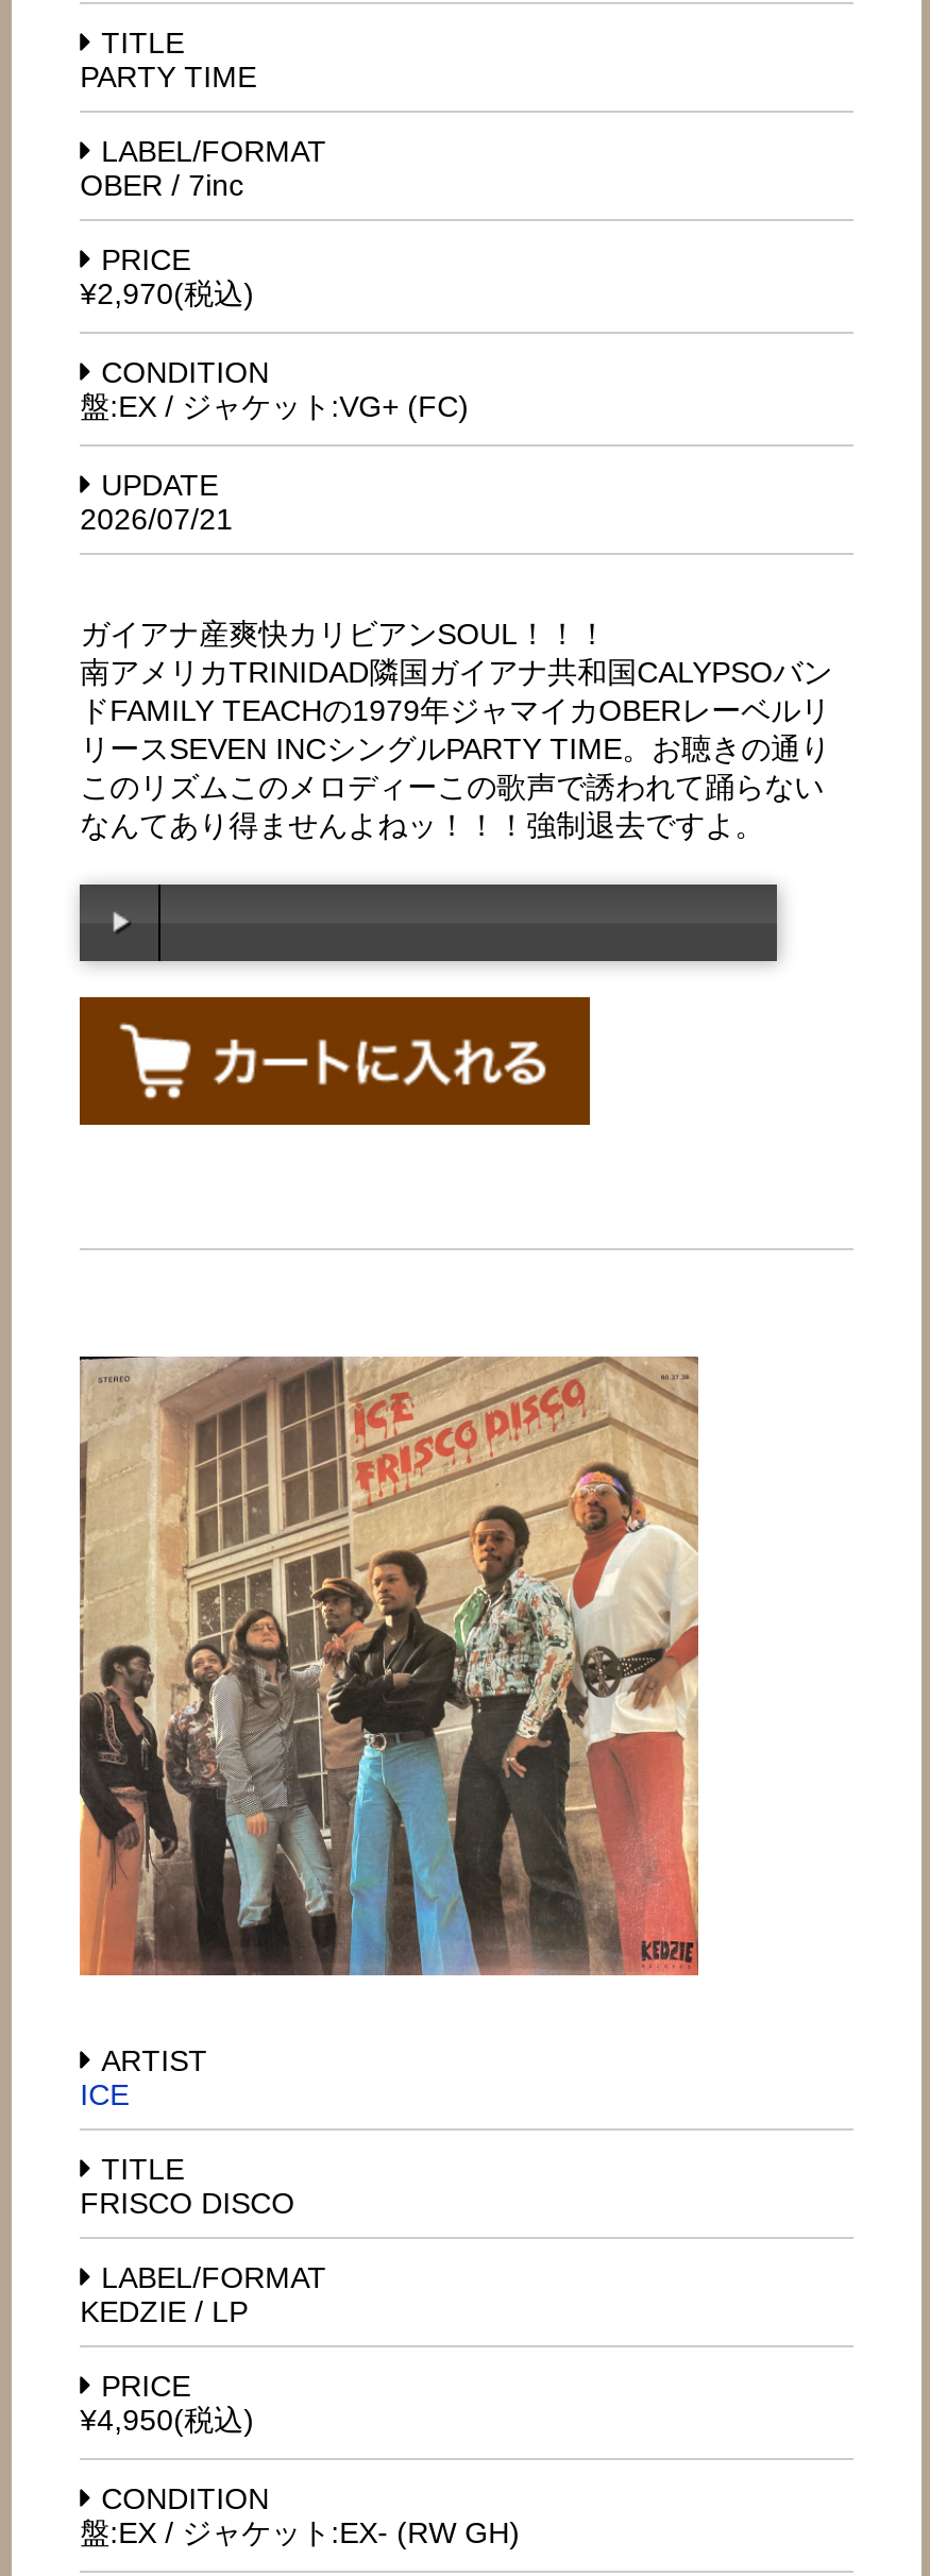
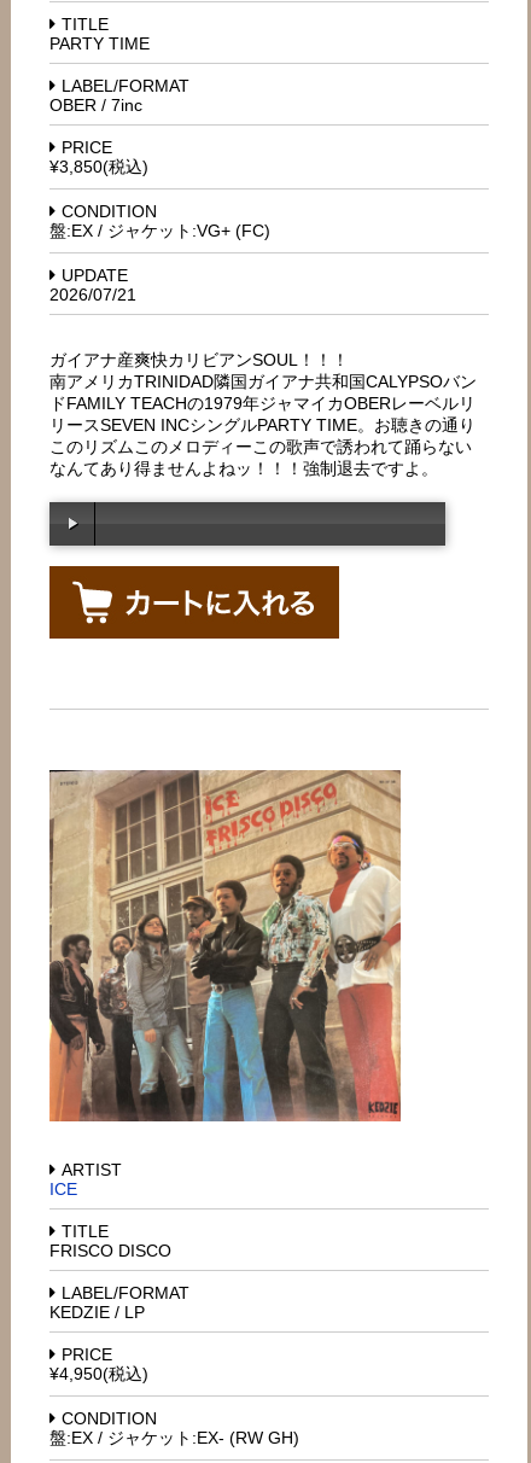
- ¥2,970(税込)
+ ¥3,850(税込)
